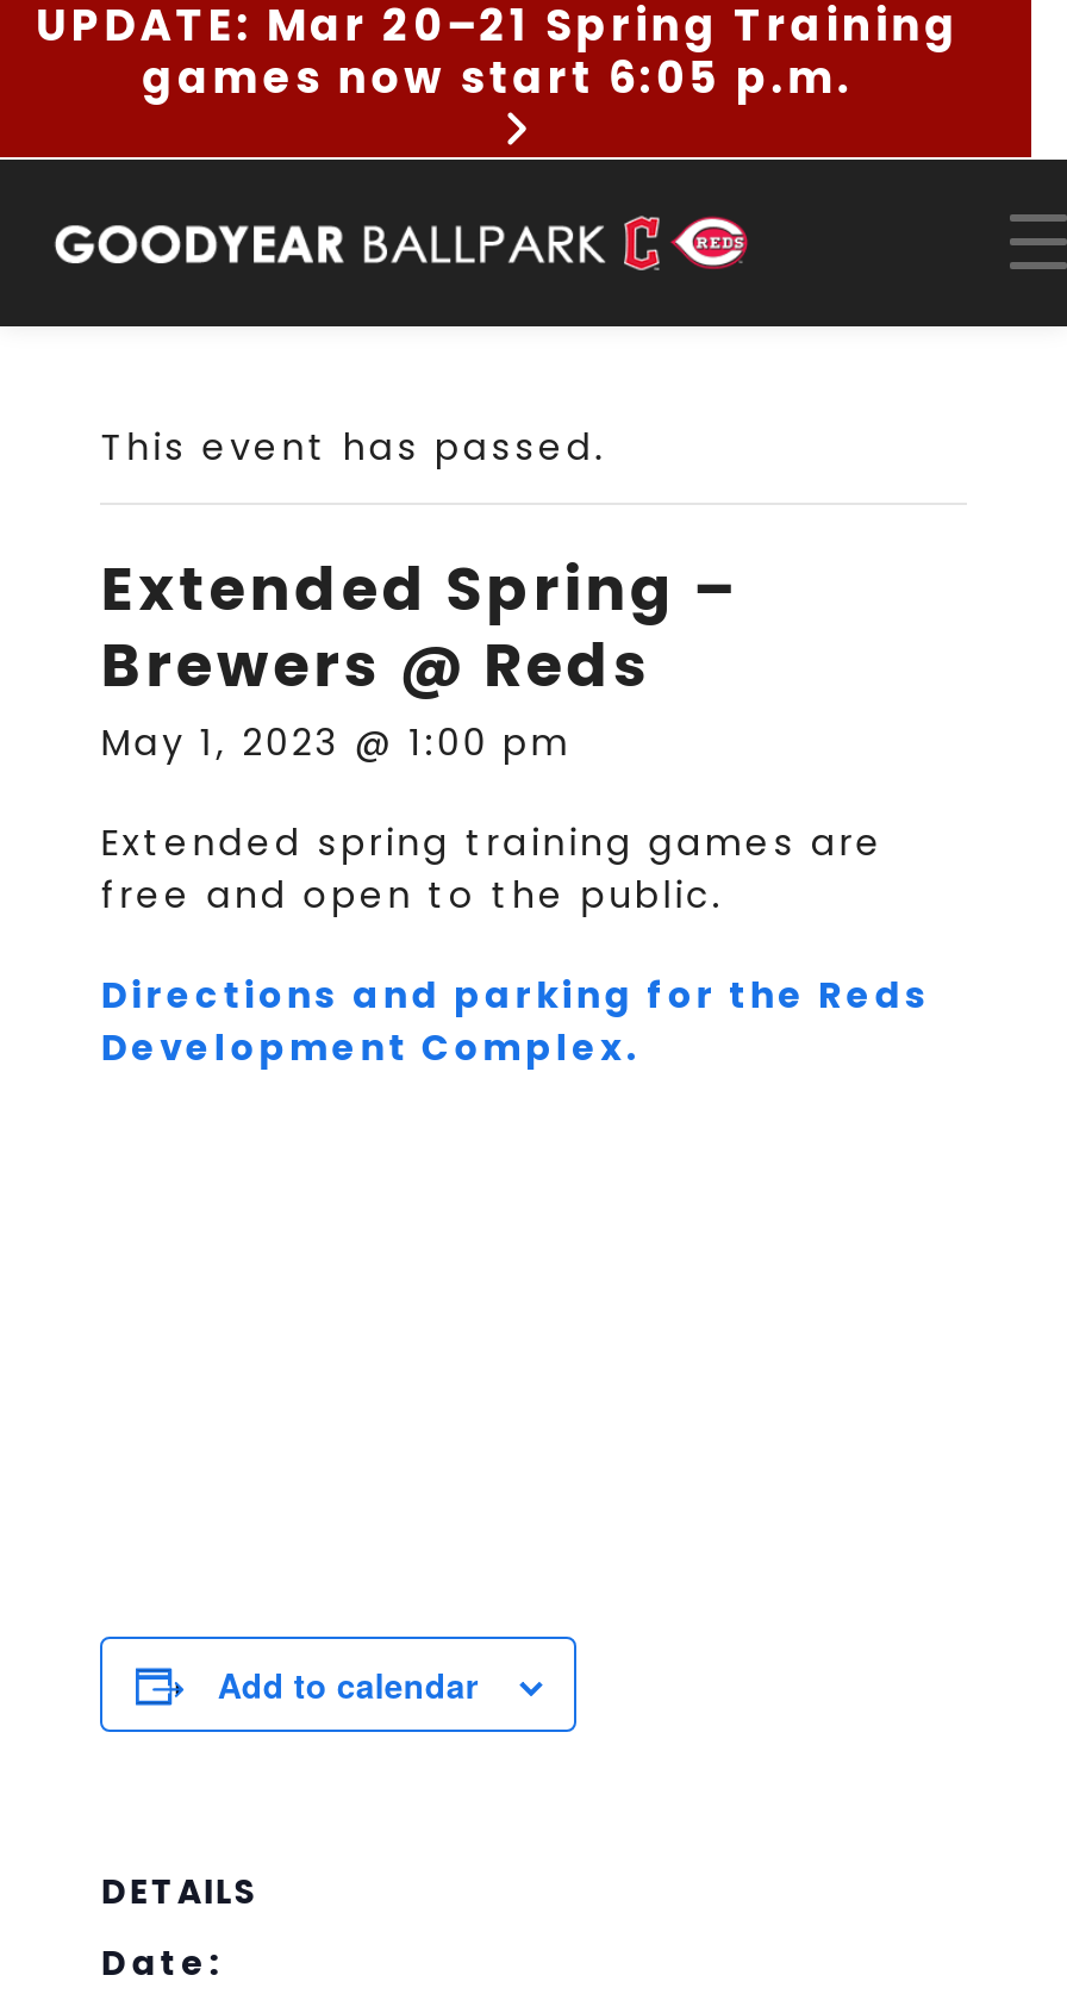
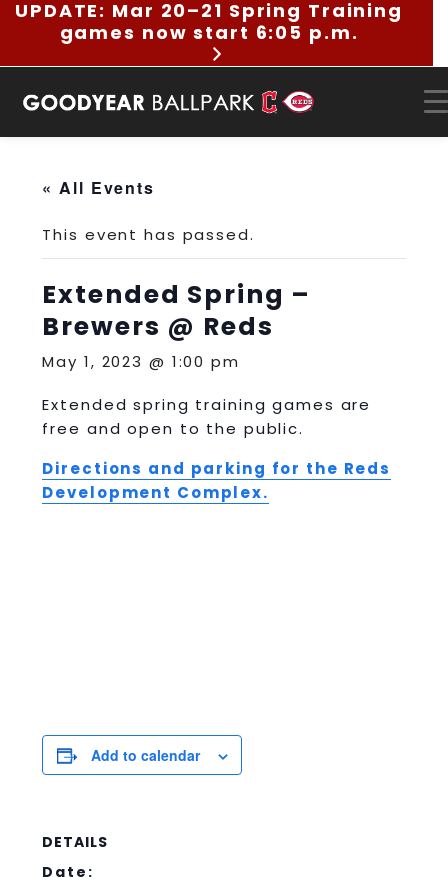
+ « All Events
